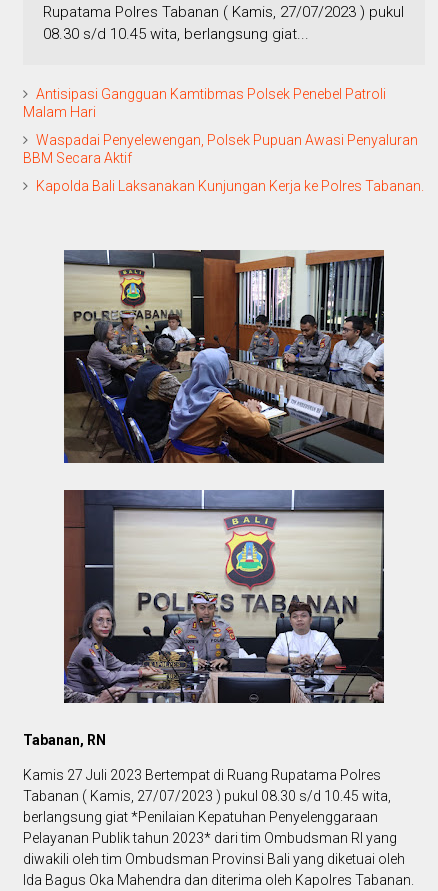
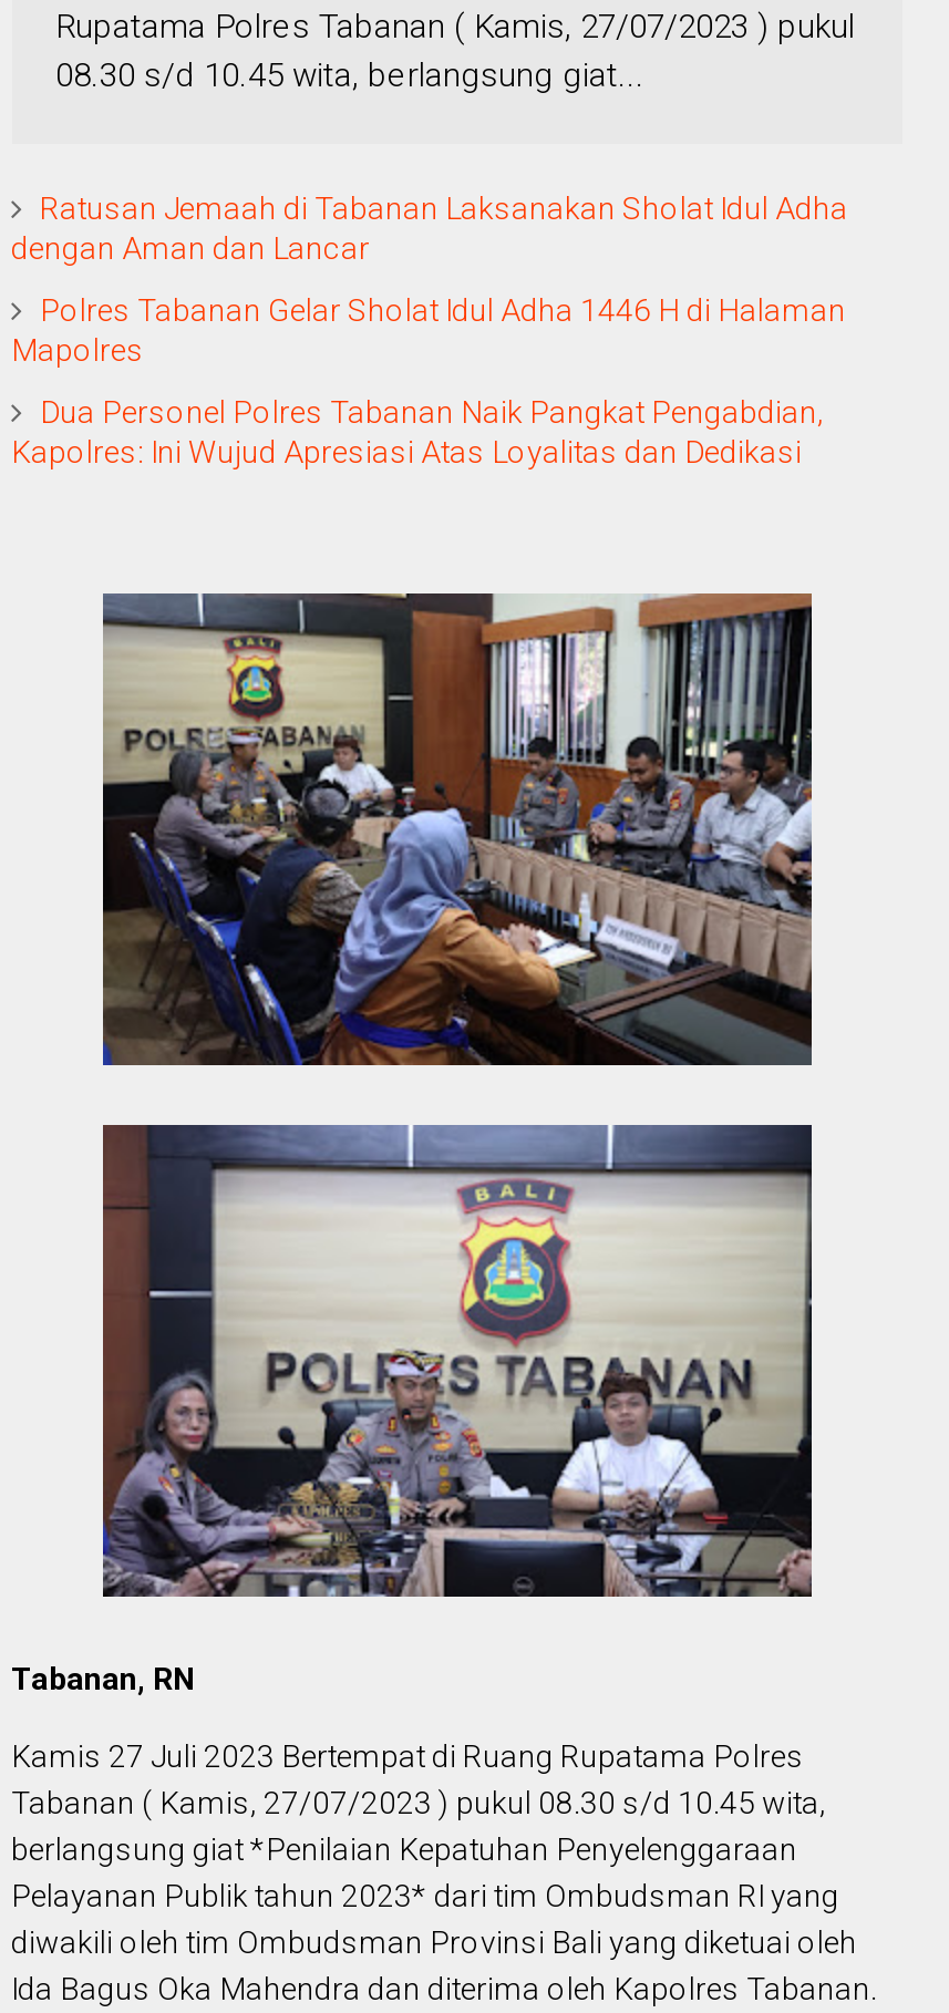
- Antisipasi Gangguan Kamtibmas Polsek Penebel Patroli
- Malam Hari
+ Ratusan Jemaah di Tabanan Laksanakan Sholat Idul Adha
+ dengan Aman dan Lancar

- Waspadai Penyelewengan, Polsek Pupuan Awasi Penyaluran
- BBM Secara Aktif
+ Polres Tabanan Gelar Sholat Idul Adha 1446 H di Halaman
+ Mapolres

- Kapolda Bali Laksanakan Kunjungan Kerja ke Polres Tabanan.
+ Dua Personel Polres Tabanan Naik Pangkat Pengabdian,
+ Kapolres: Ini Wujud Apresiasi Atas Loyalitas dan Dedikasi
